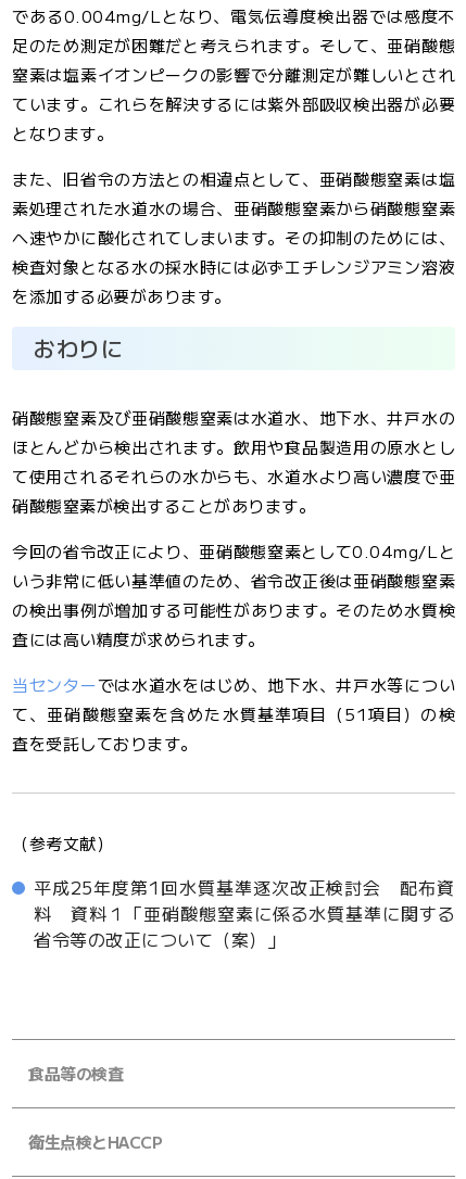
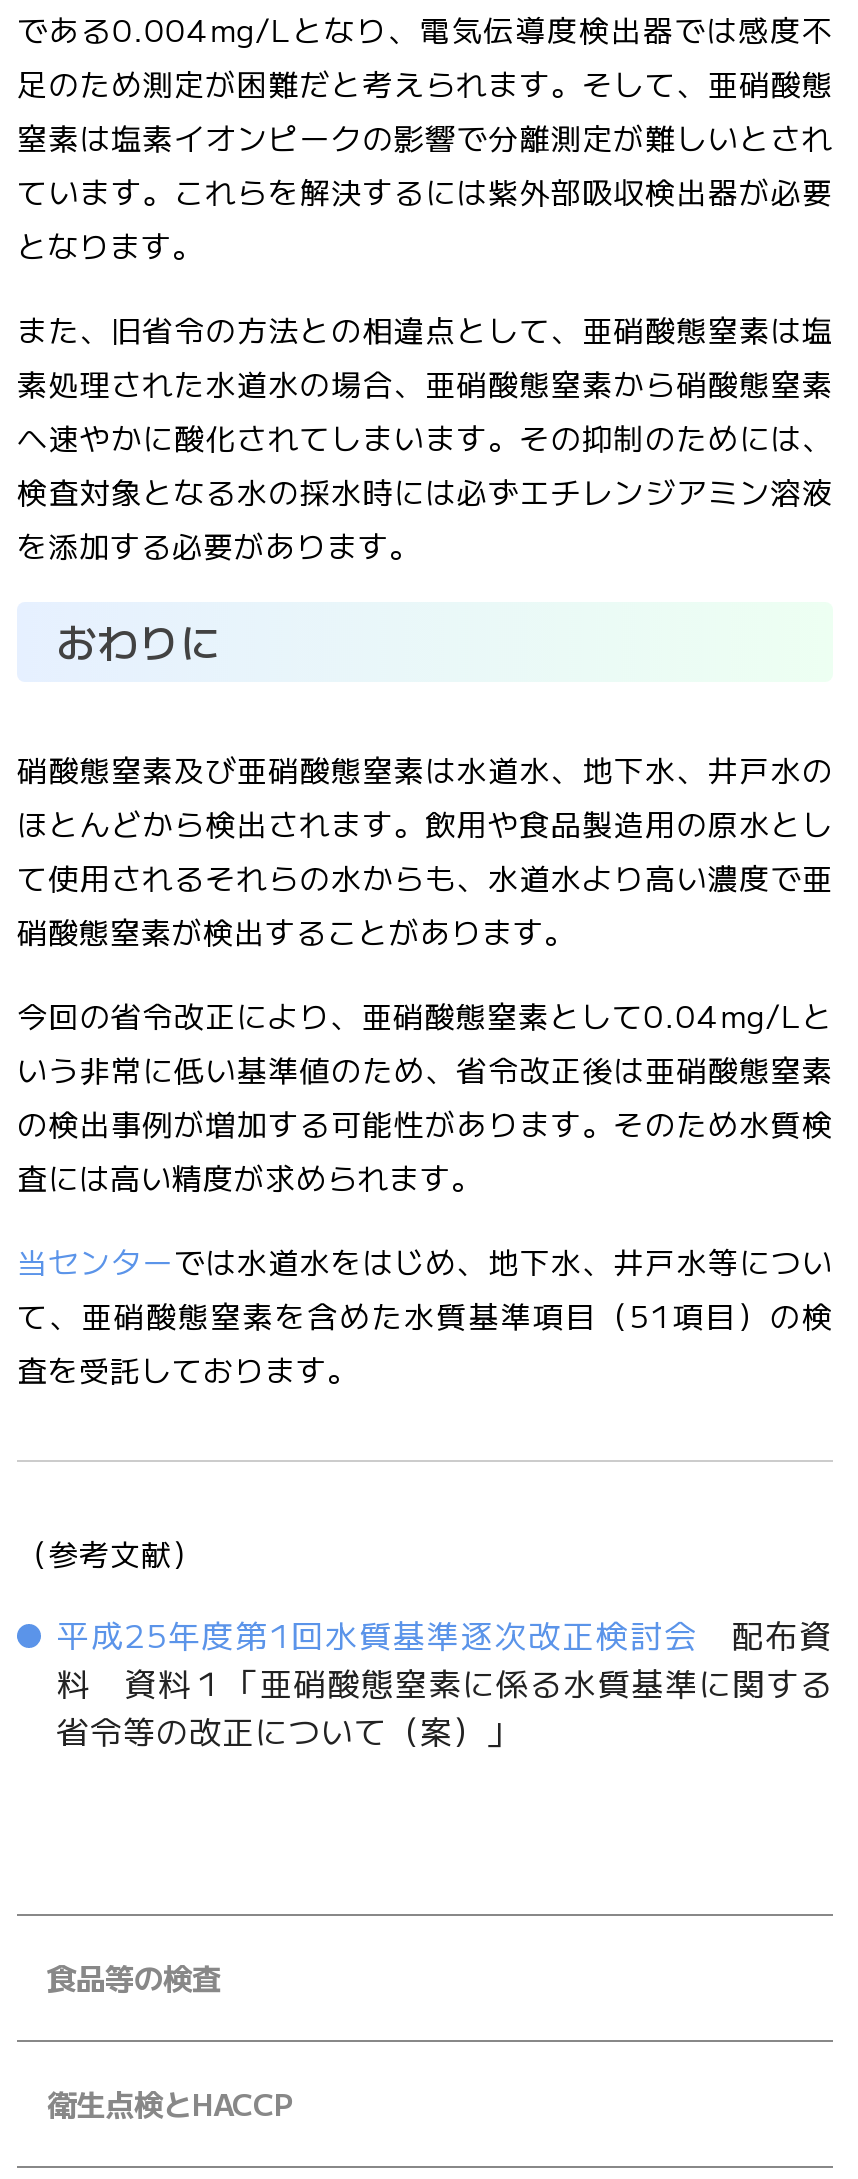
- 平成25年度第1回水質基準逐次改正検討会 配布資
+ 平成25年度第1回水質基準逐次改正検討会配布資
